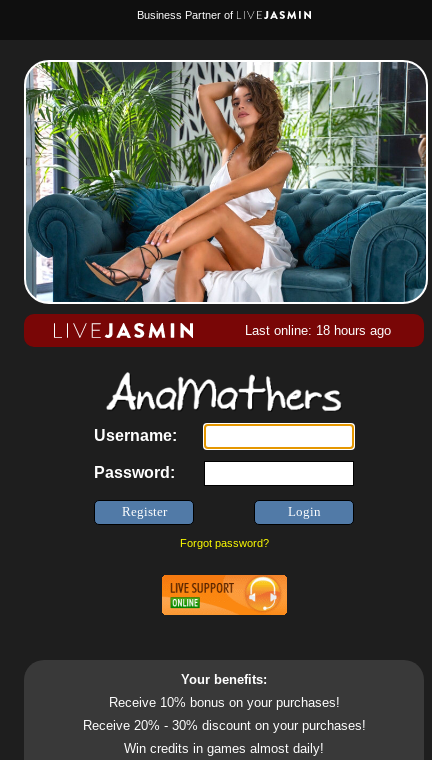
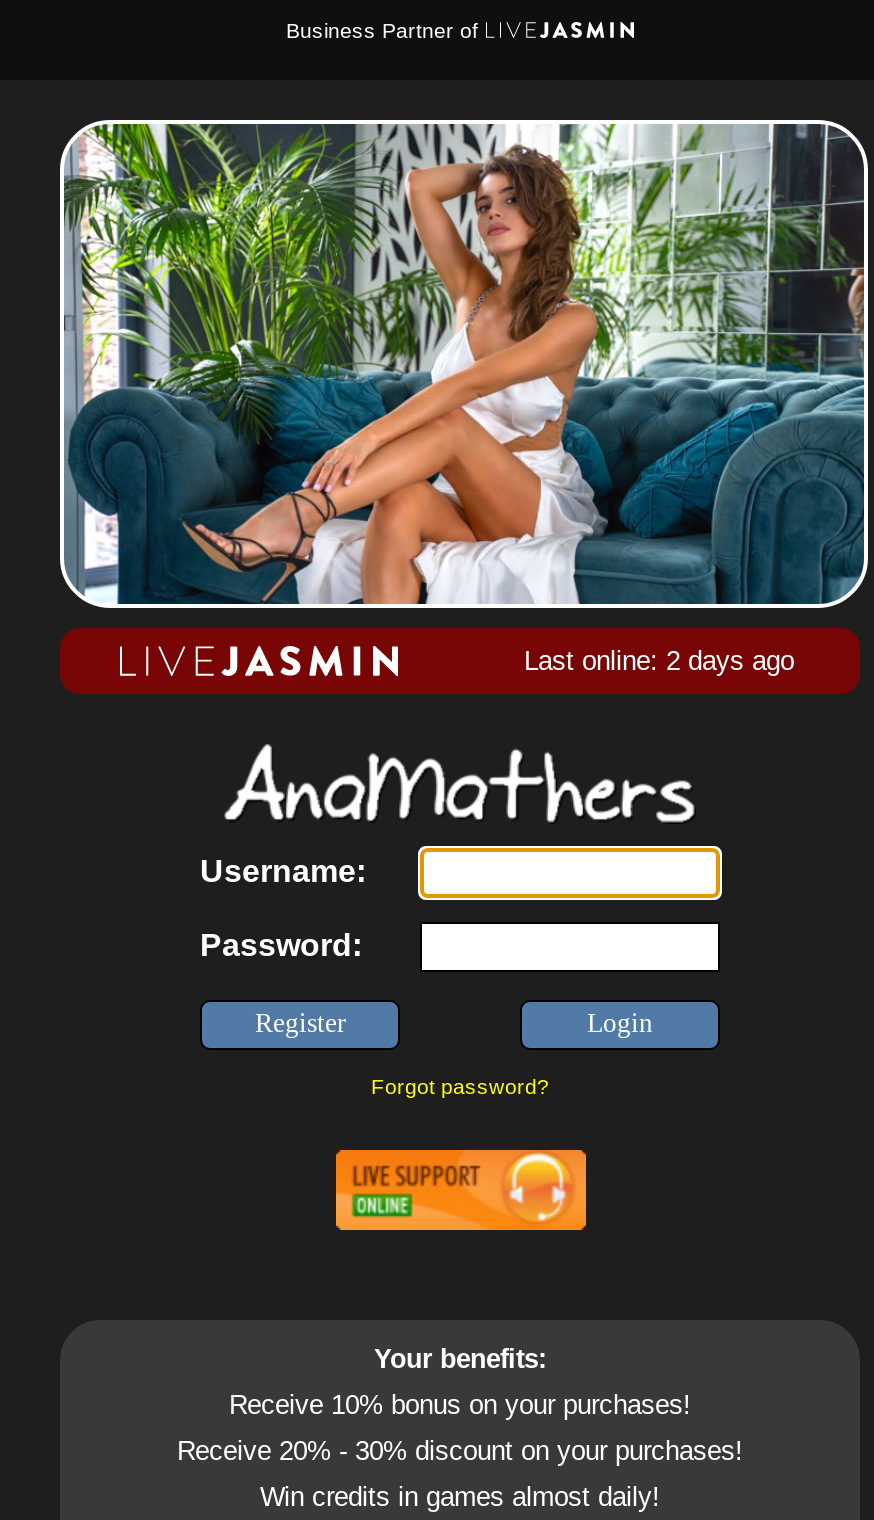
- Last online: 18 hours ago
+ Last online: 2 days ago
